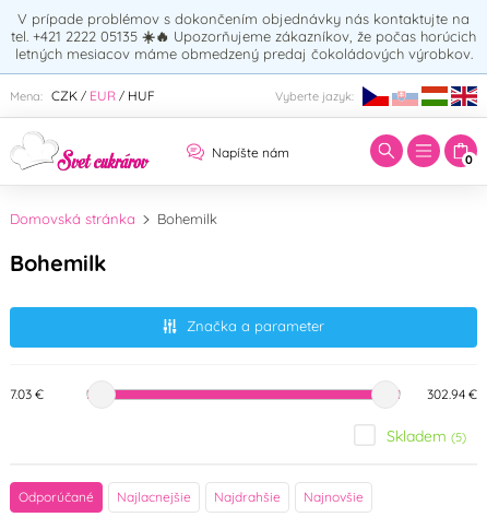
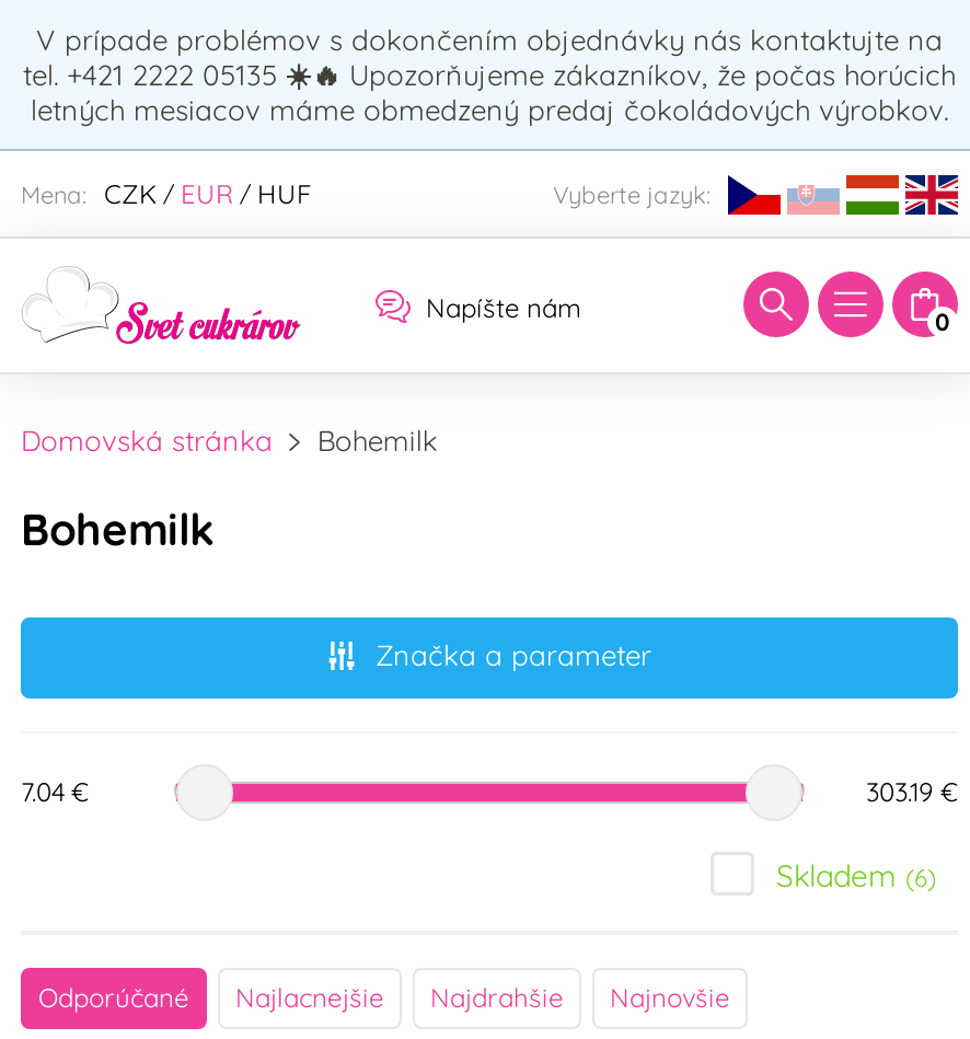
- 7.03 €
+ 7.04 €

- 302.94 €
+ 303.19 €

- Skladem (5)
+ Skladem (6)
